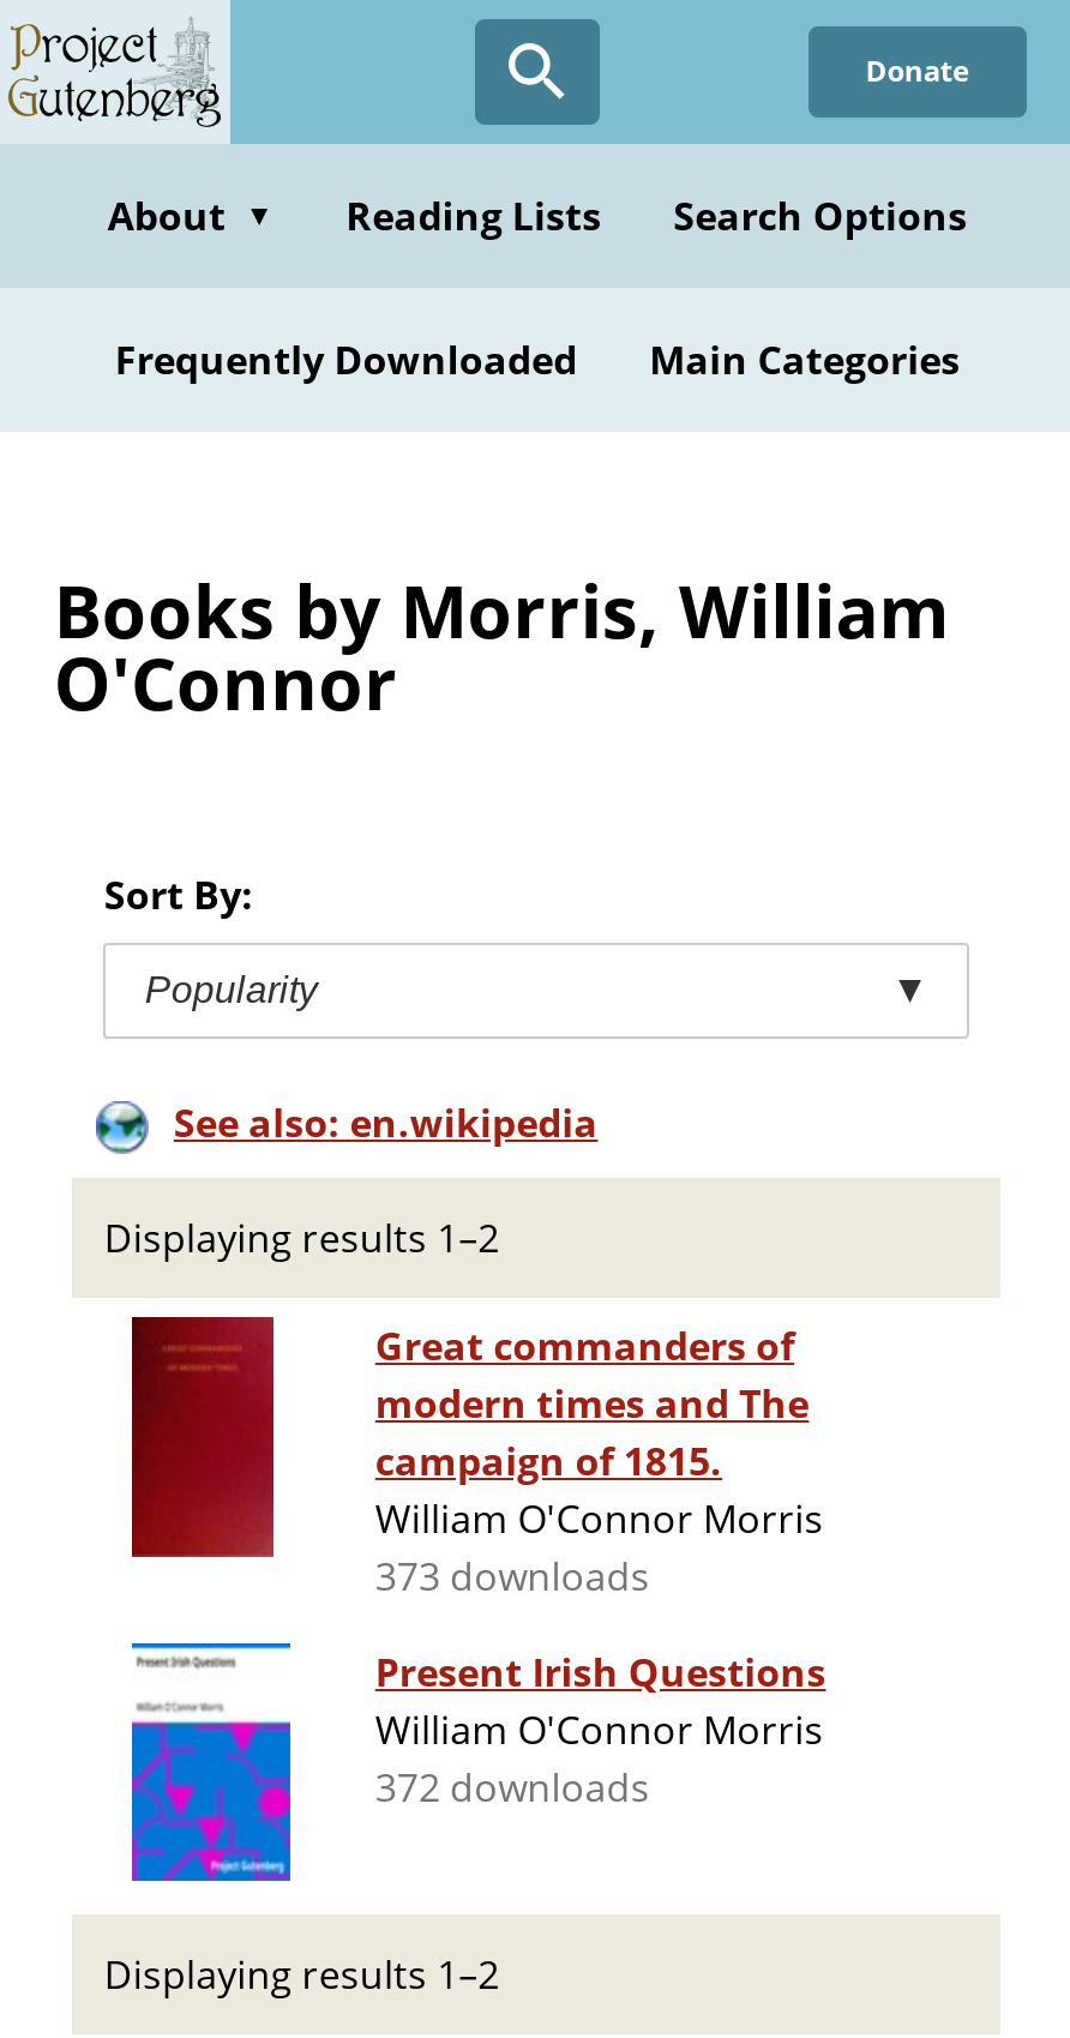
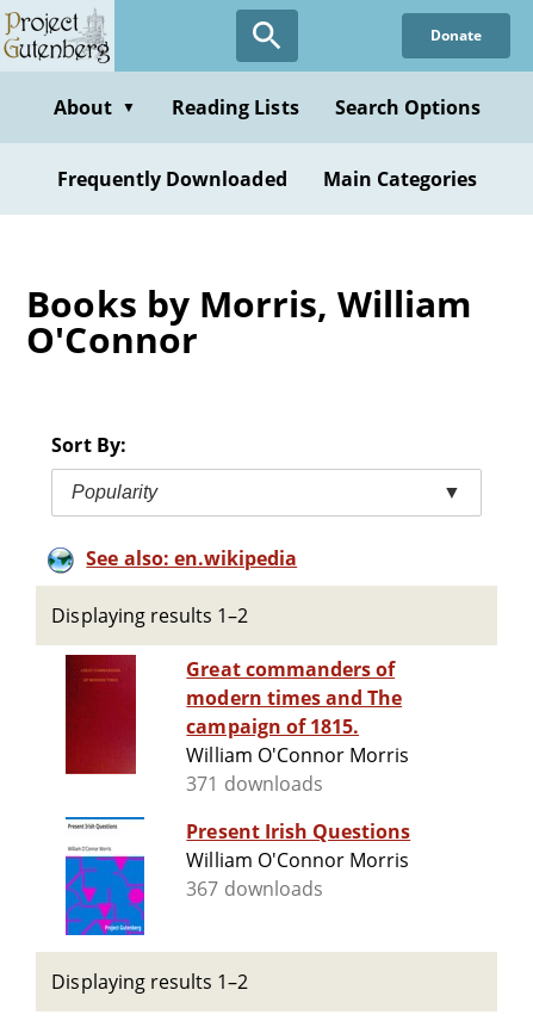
- 373 downloads
+ 371 downloads

- 372 downloads
+ 367 downloads
